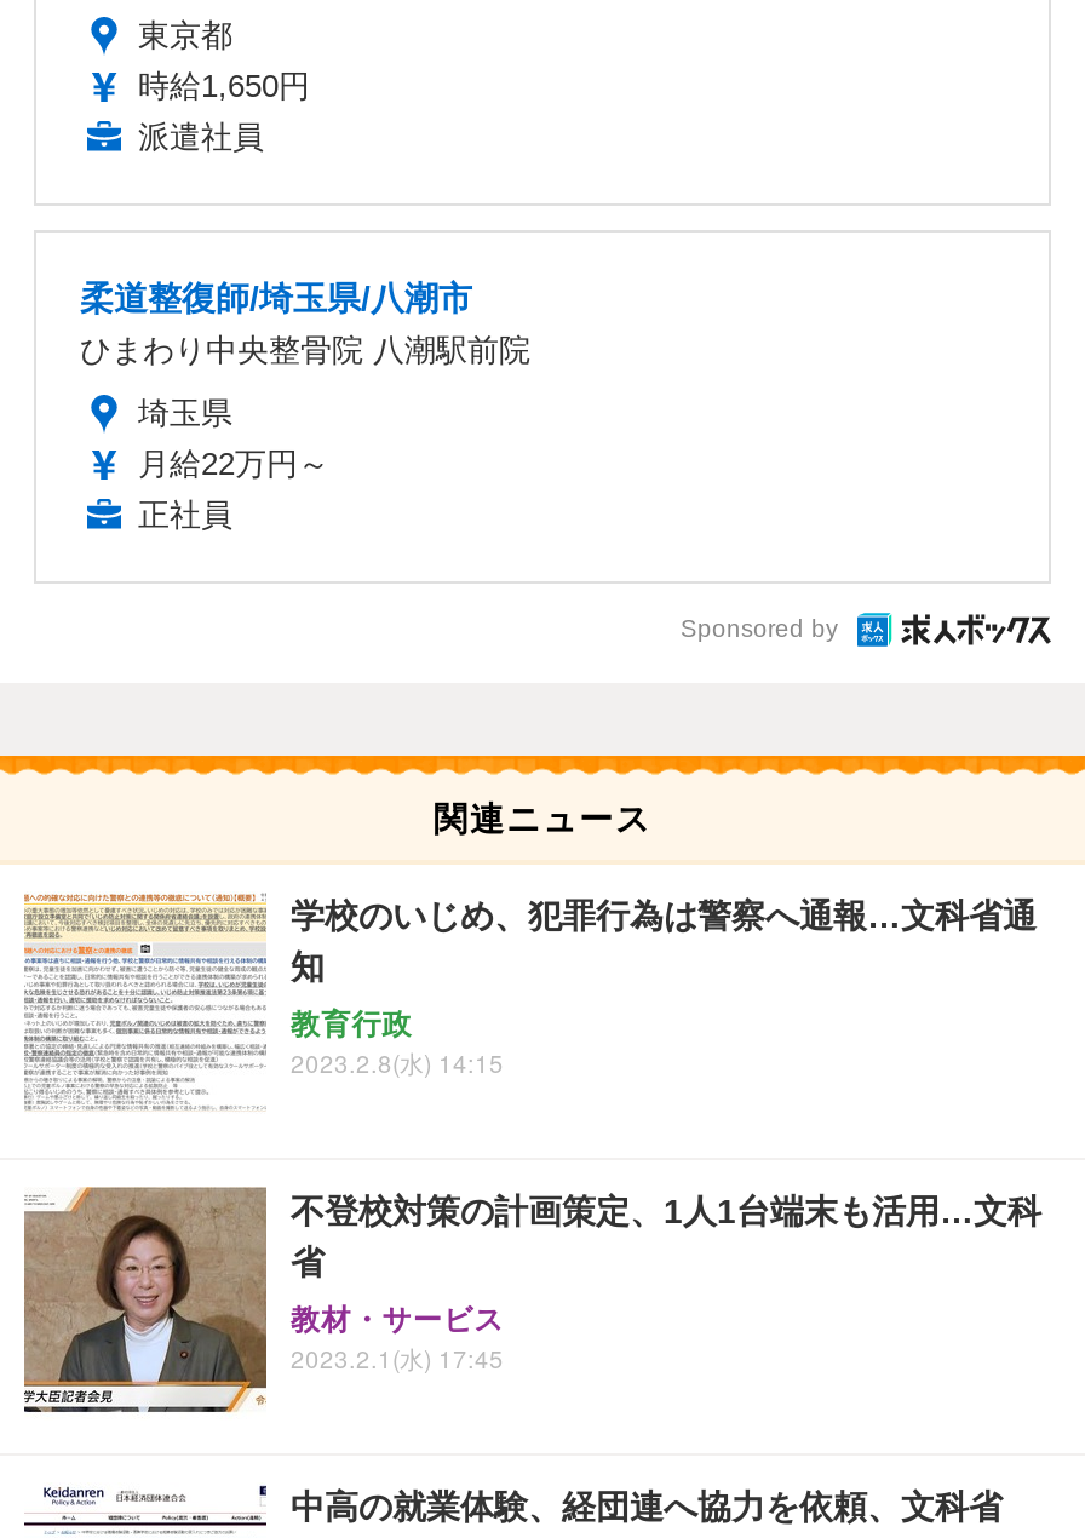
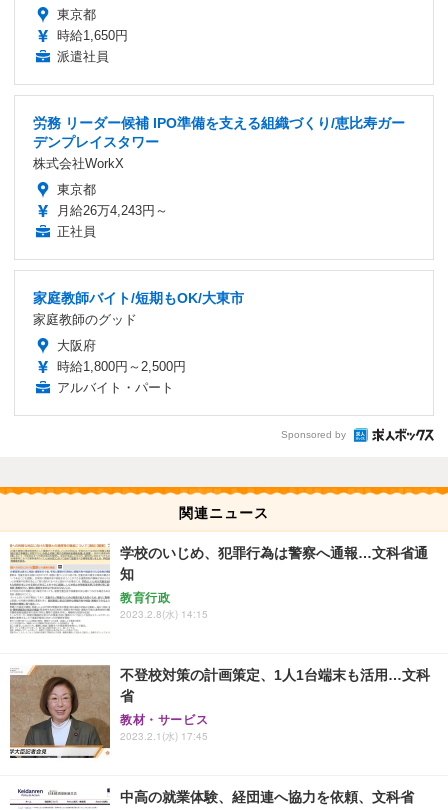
- 柔道整復師/埼玉県/八潮市
- ひまわり中央整骨院 八潮駅前院
+ 労務 リーダー候補 IPO準備を支える組織づくり/恵比寿ガー
+ デンプレイスタワー
+ 株式会社WorkX

- 埼玉県
- 月給22万円～
+ 東京都
+ 月給26万4,243円～

+ 家庭教師バイト/短期もOK/大東市
+ 家庭教師のグッド
+ 大阪府
+ 時給1,800円～2,500円
+ アルバイト・パート
